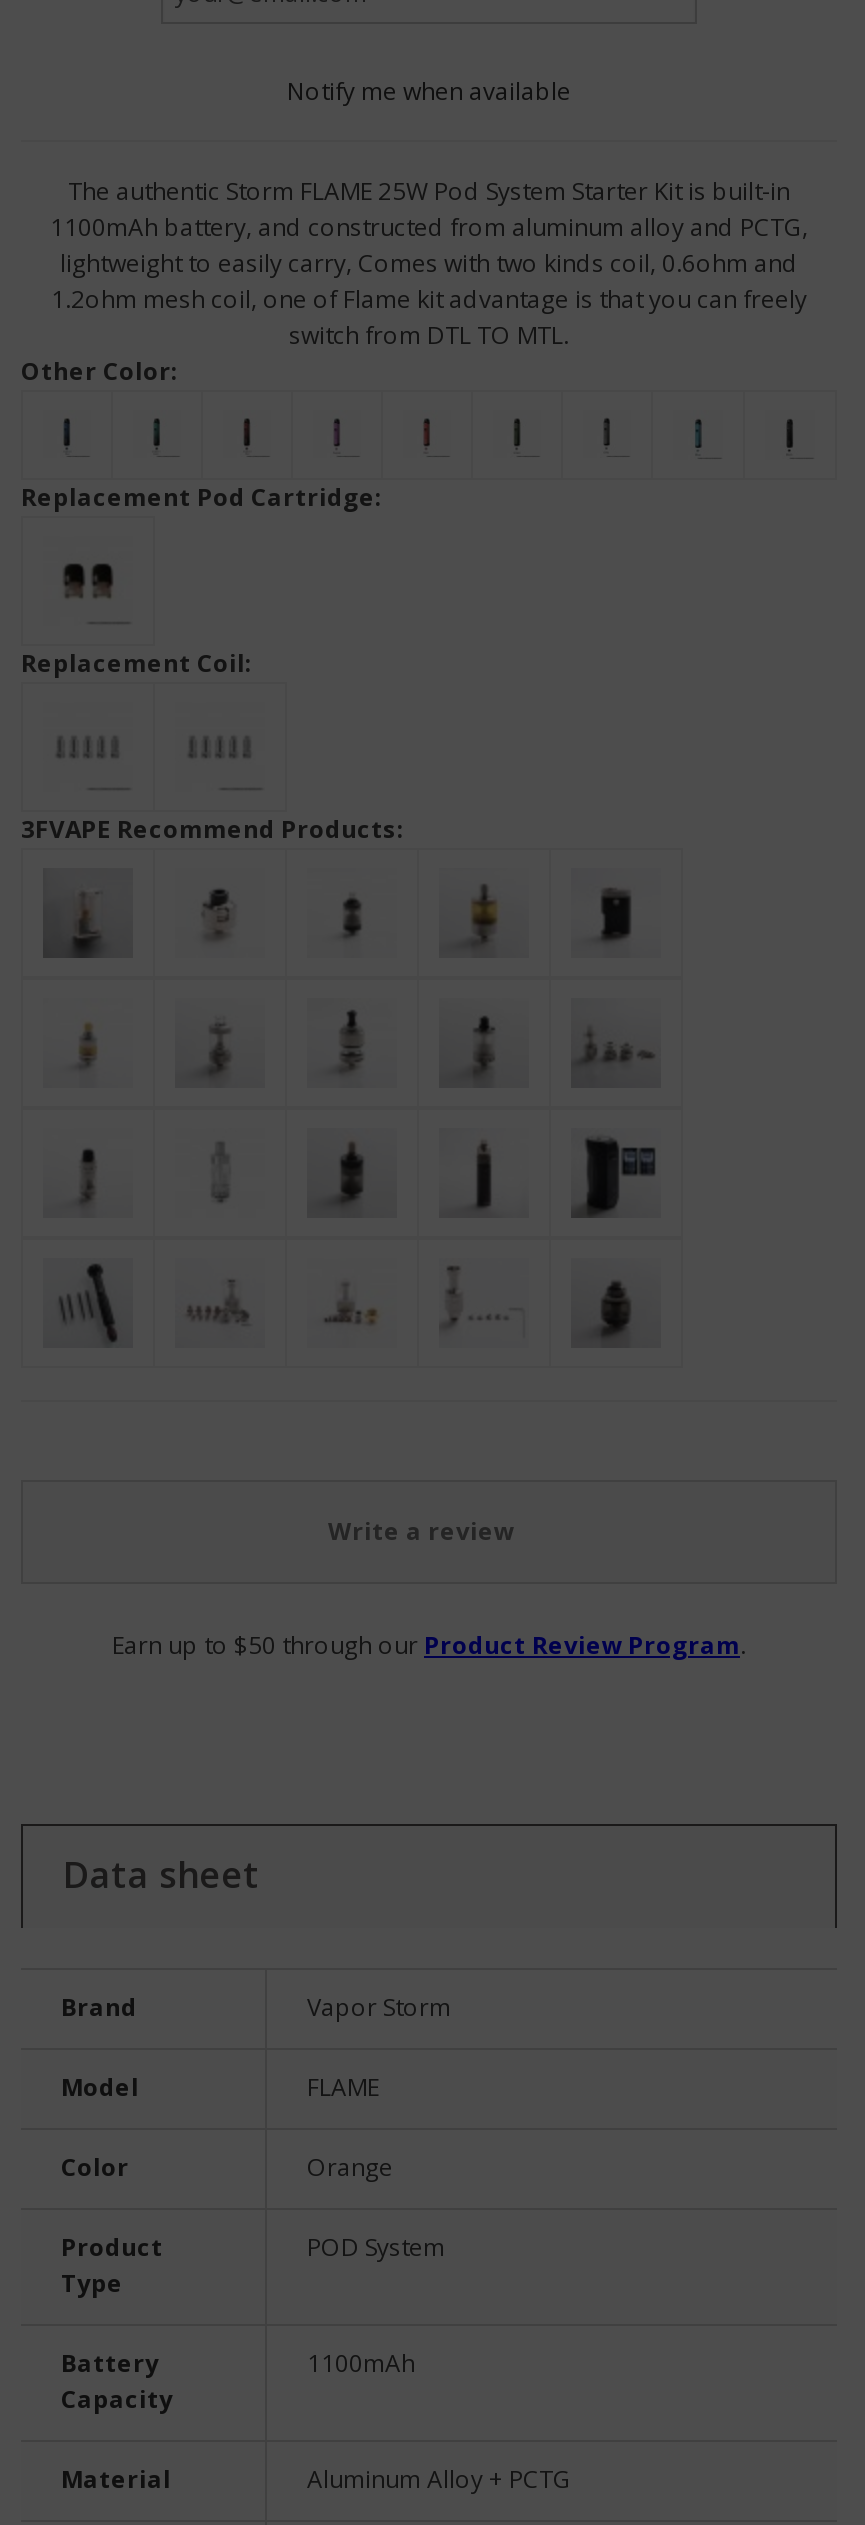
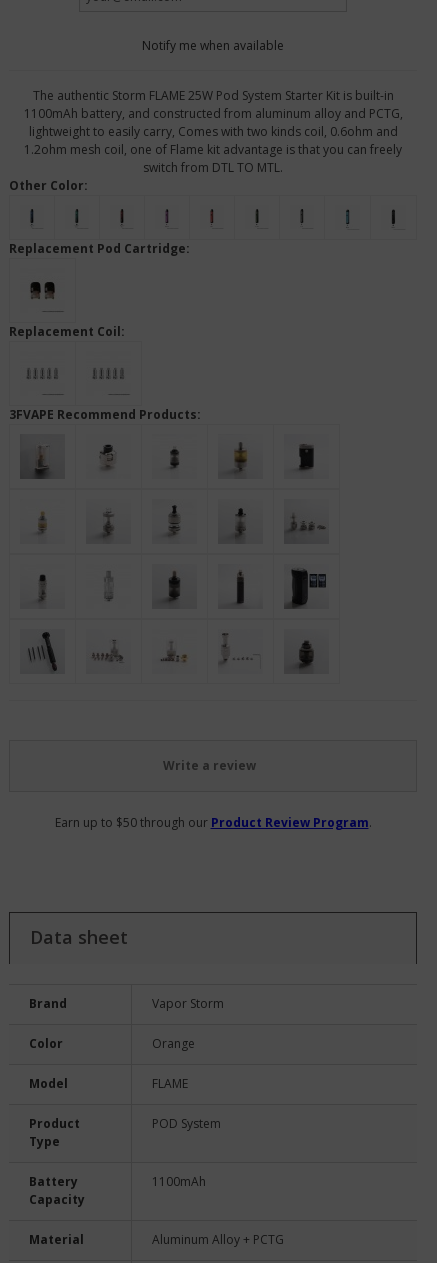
moved down: Model | FLAME

moved up: Color | Orange
